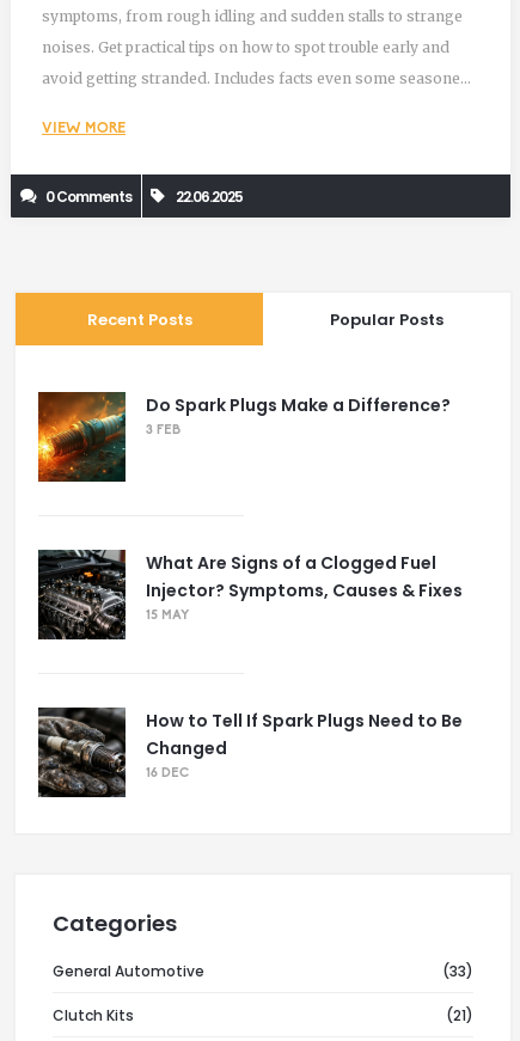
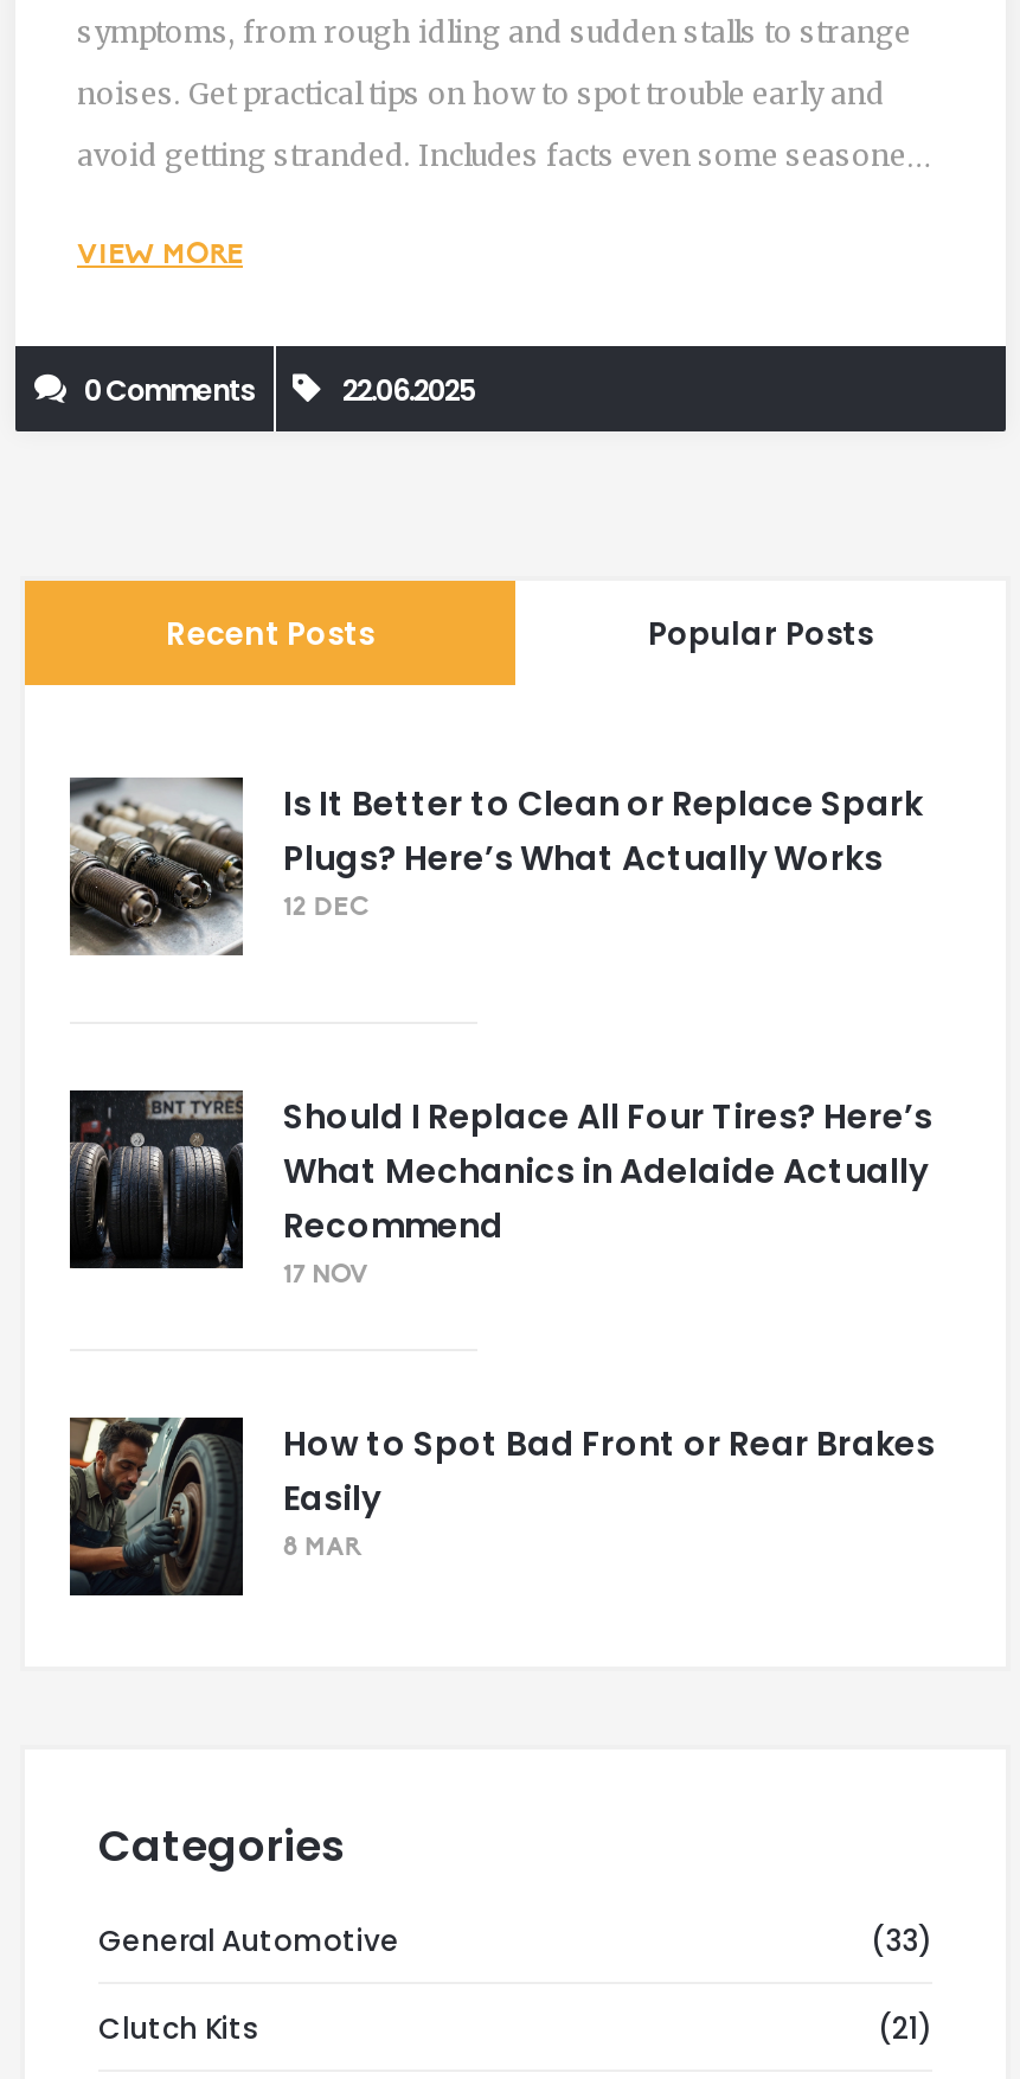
- [image]
- Do Spark Plugs Make a Difference?
- 3 FEB
+ [image]
+ Is It Better to Clean or Replace Spark
+ Plugs? Here’s What Actually Works
+ 12 DEC

- [image]
- What Are Signs of a Clogged Fuel
- Injector? Symptoms, Causes & Fixes
- 15 MAY
+ [image]
+ Should I Replace All Four Tires? Here’s
+ What Mechanics in Adelaide Actually
+ Recommend
+ 17 NOV

- [image]
- How to Tell If Spark Plugs Need to Be
- Changed
- 16 DEC
+ [image]
+ How to Spot Bad Front or Rear Brakes
+ Easily
+ 8 MAR
